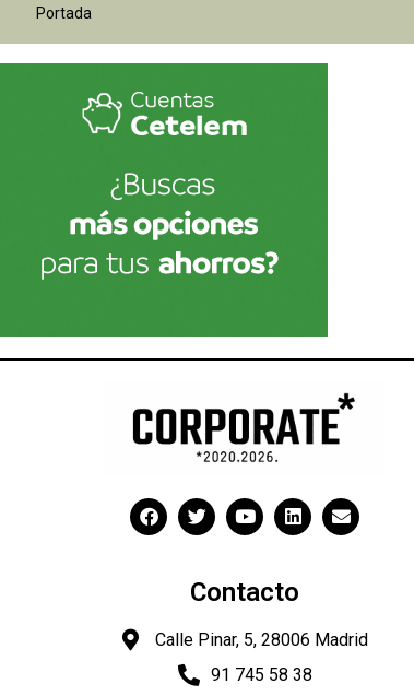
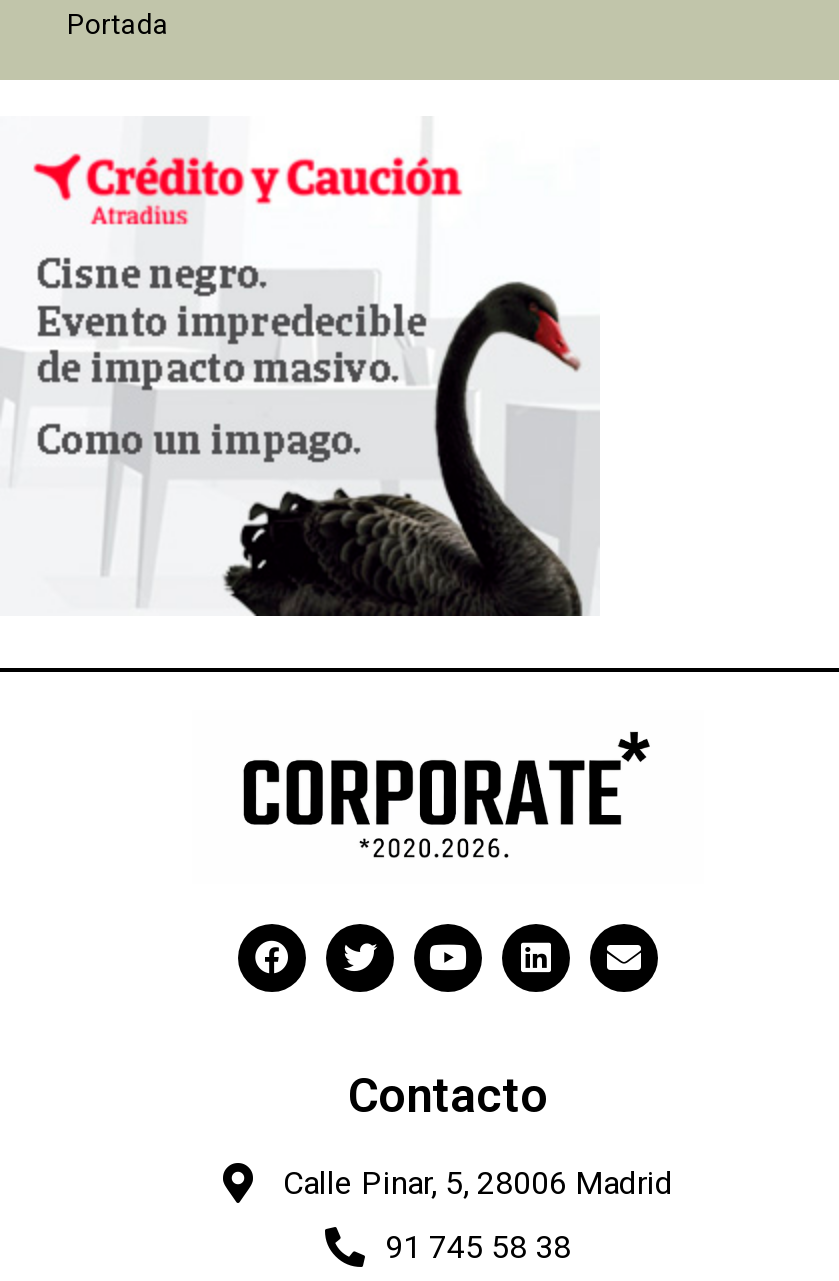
- [image]
+ [image]
